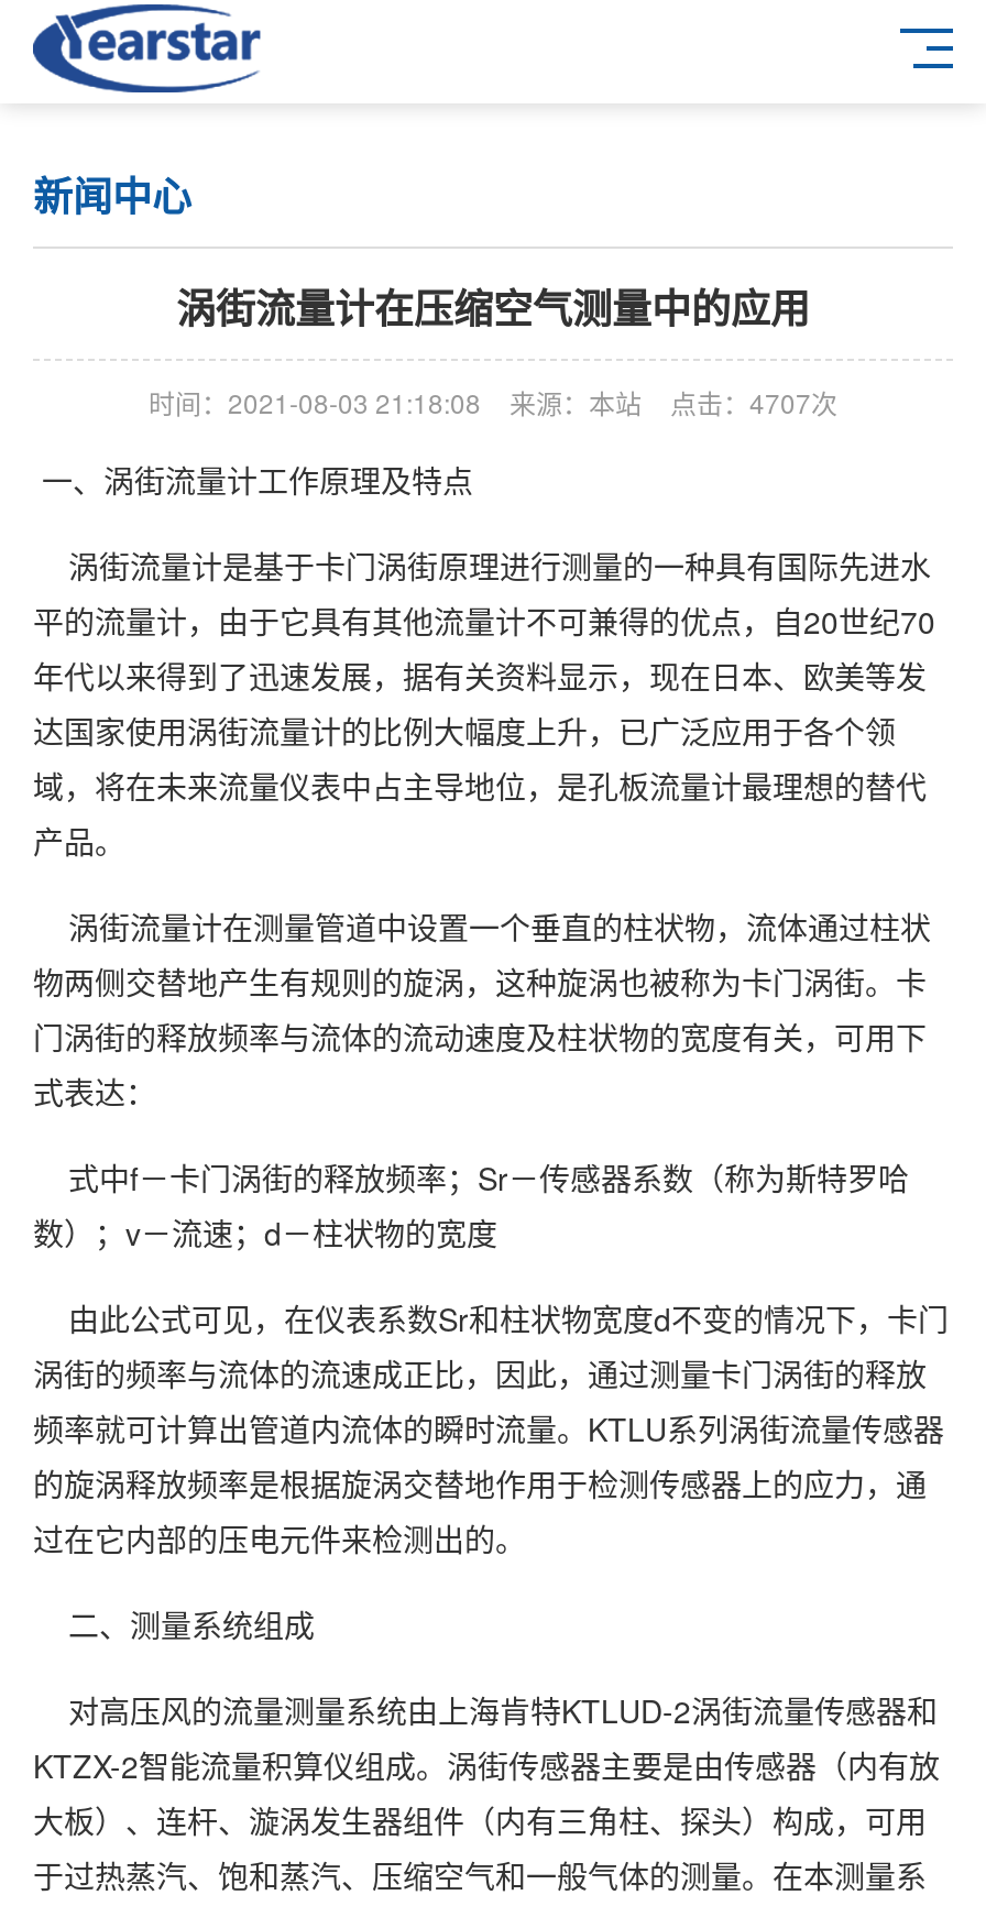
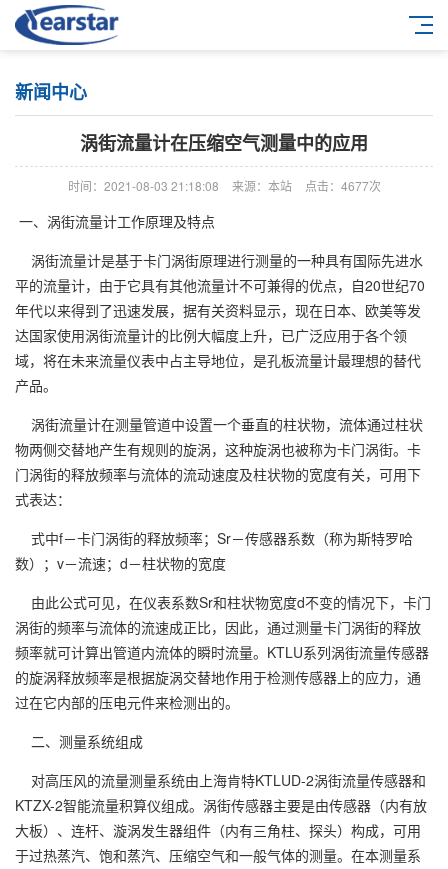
- 时间：2021-08-03 21:18:08 来源：本站 点击：4707次
+ 时间：2021-08-03 21:18:08 来源：本站 点击：4677次
